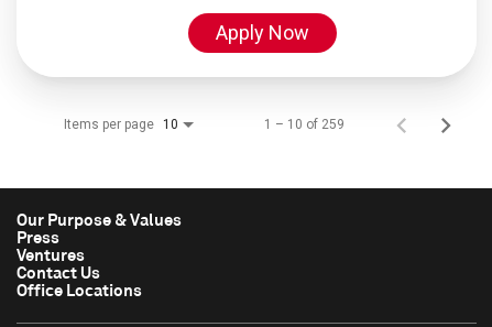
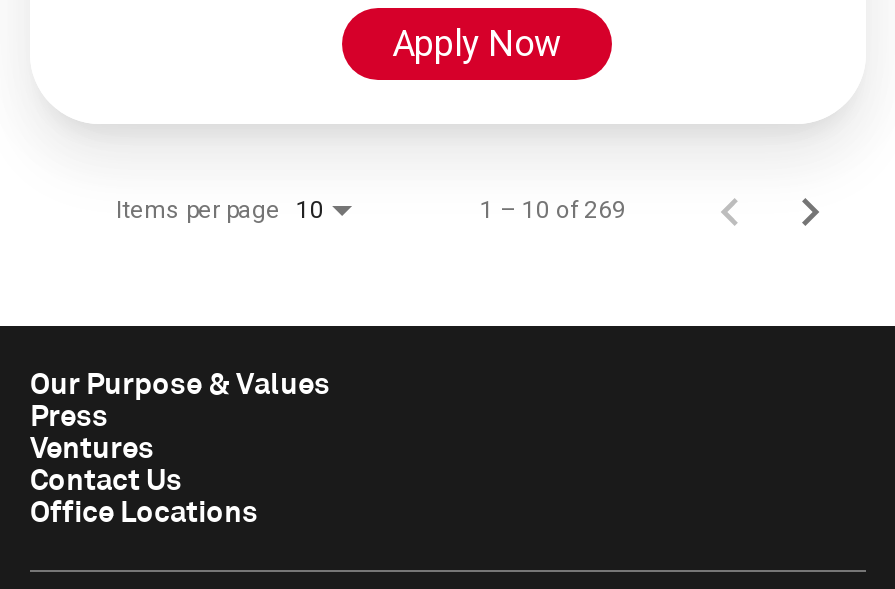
- 1 – 10 of 259
+ 1 – 10 of 269
